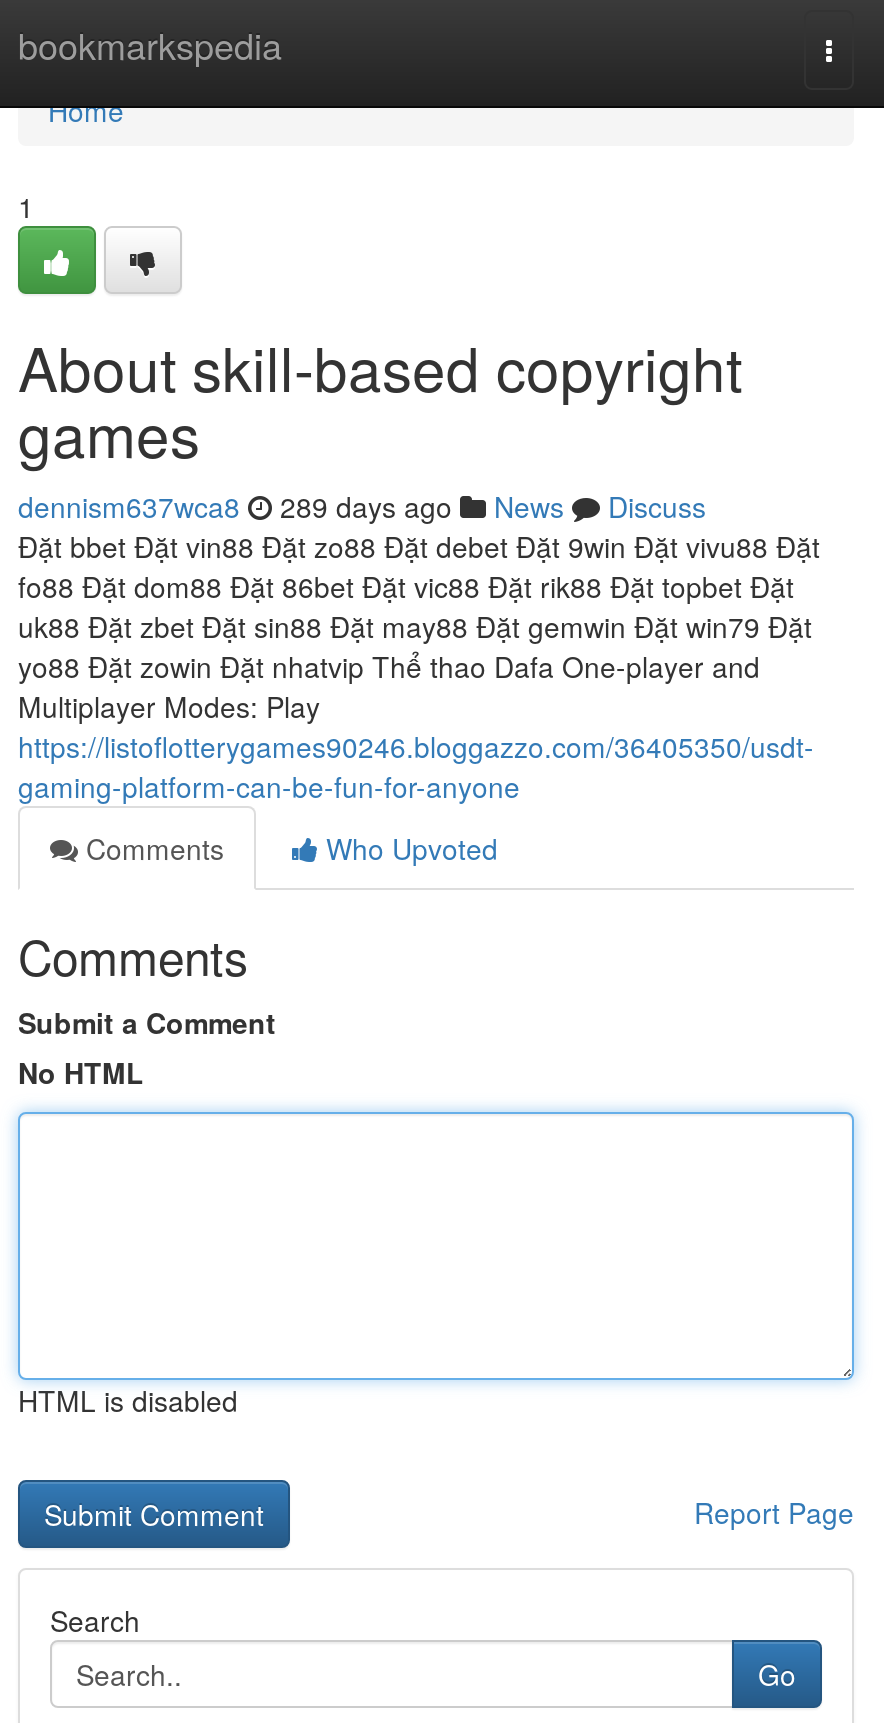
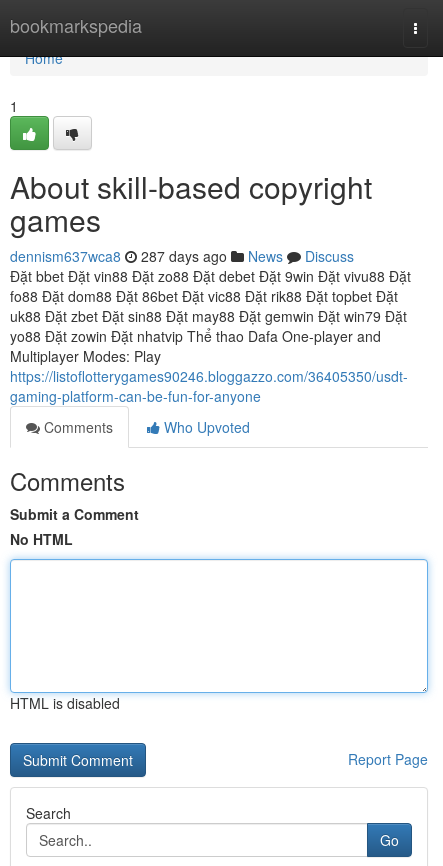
- dennism637wca8 289 days ago News Discuss
+ dennism637wca8 287 days ago News Discuss
